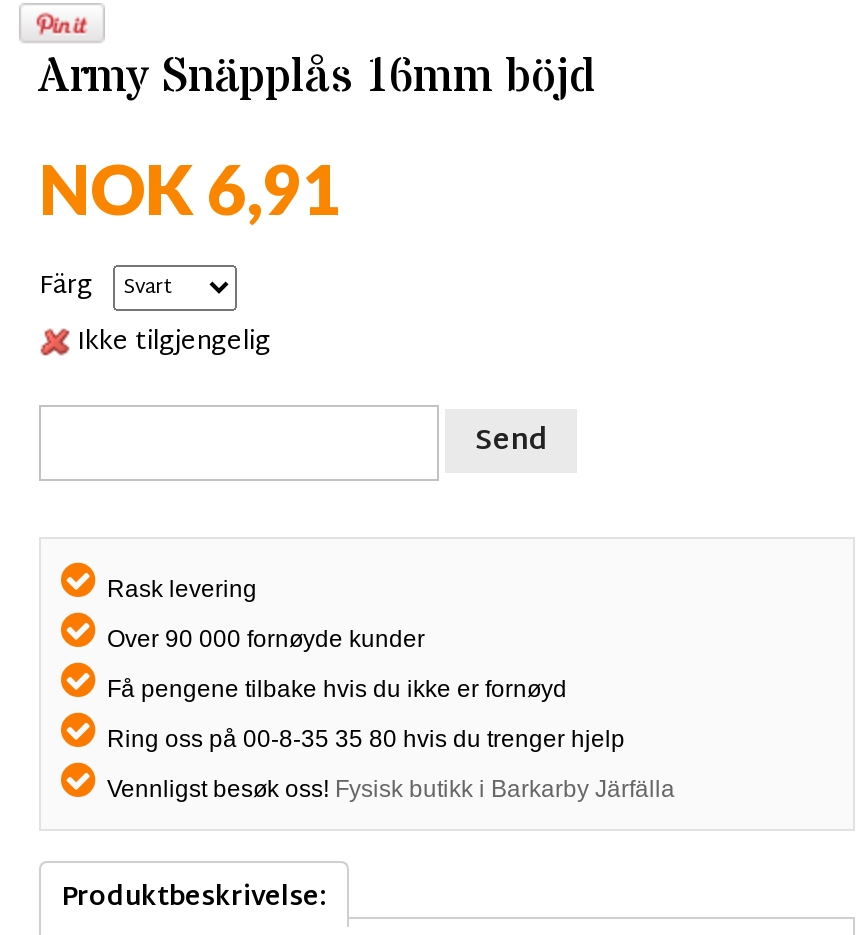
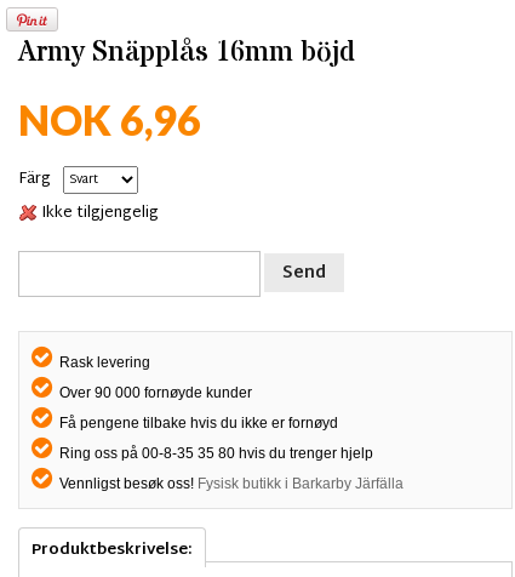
- NOK 6,91
+ NOK 6,96
